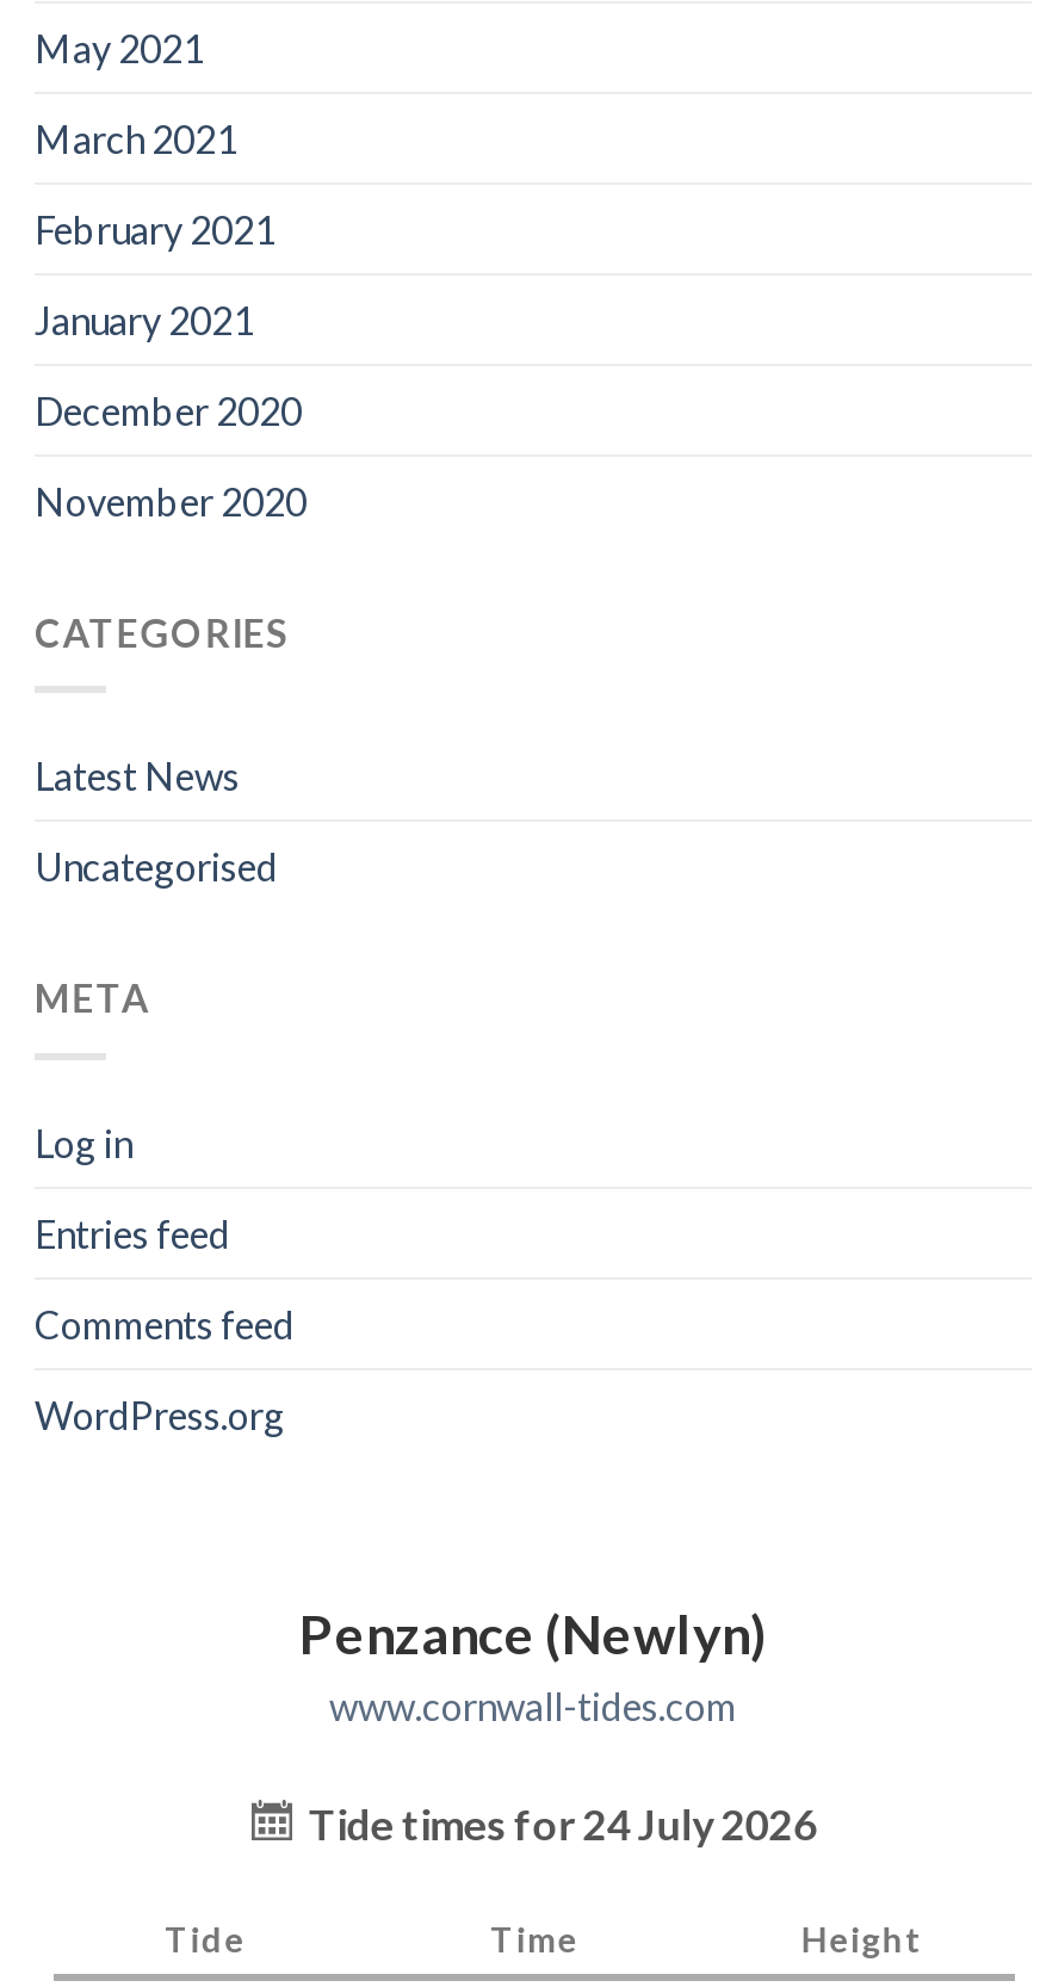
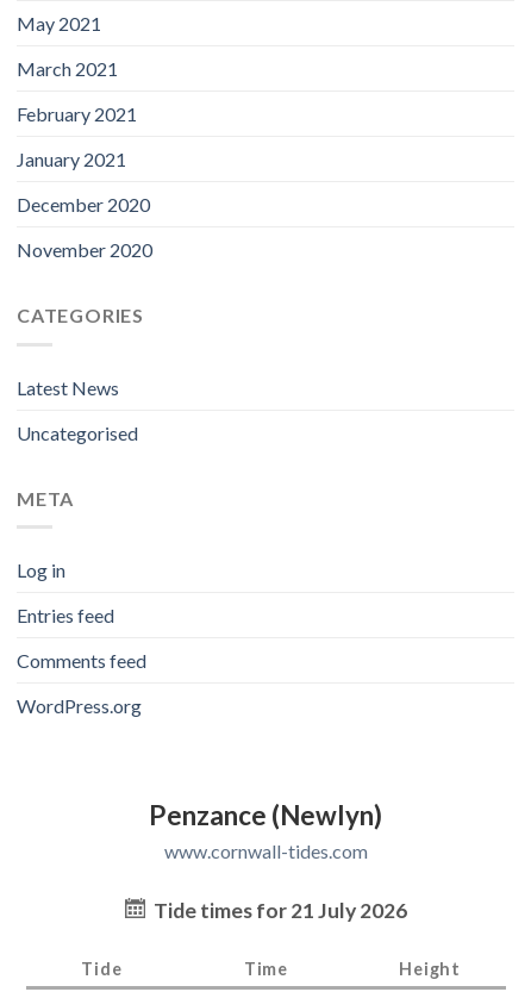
- Tide times for 24 July 2026
+ Tide times for 21 July 2026
